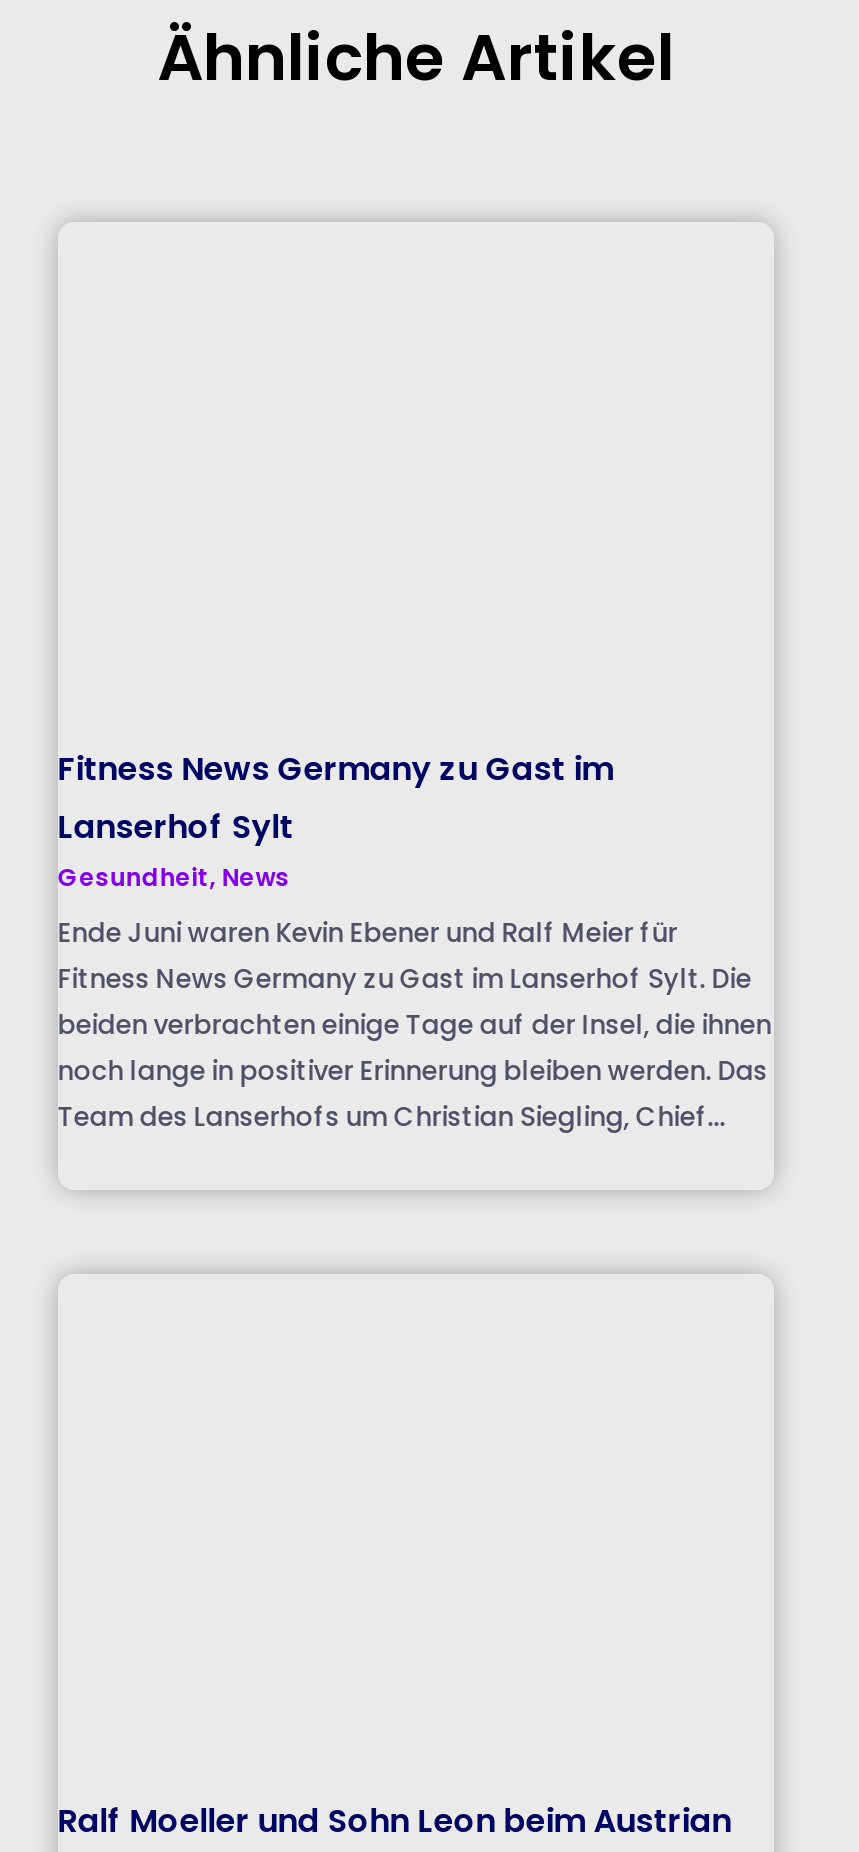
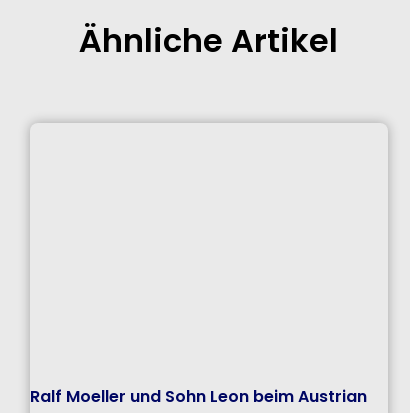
- Fitness News Germany zu Gast im
- Lanserhof Sylt
- Gesundheit, News
- Ende Juni waren Kevin Ebener und Ralf Meier für
- Fitness News Germany zu Gast im Lanserhof Sylt. Die
- beiden verbrachten einige Tage auf der Insel, die ihnen
- noch lange in positiver Erinnerung bleiben werden. Das
- Team des Lanserhofs um Christian Siegling, Chief...
